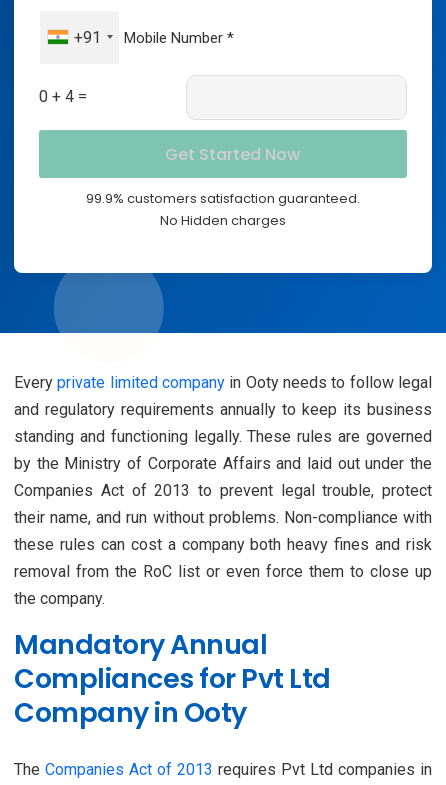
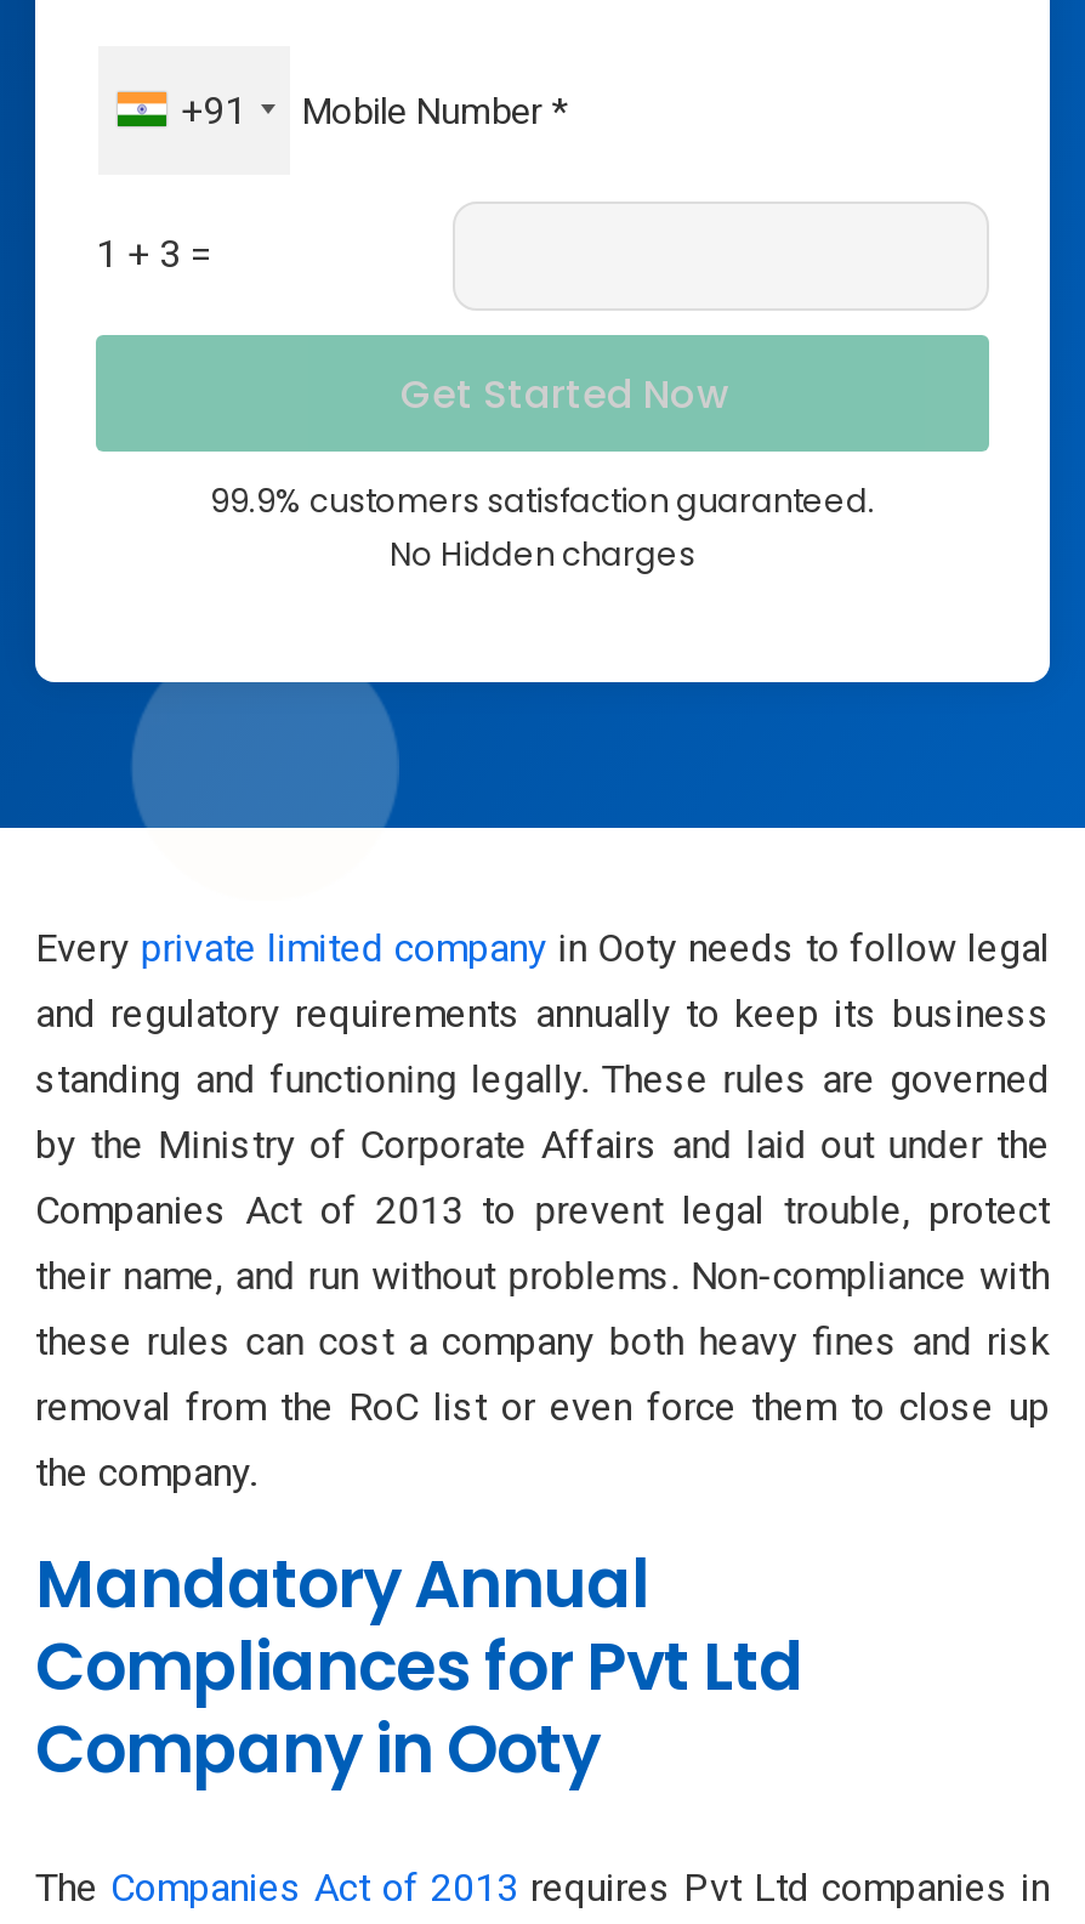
- 0 + 4 =
+ 1 + 3 =
